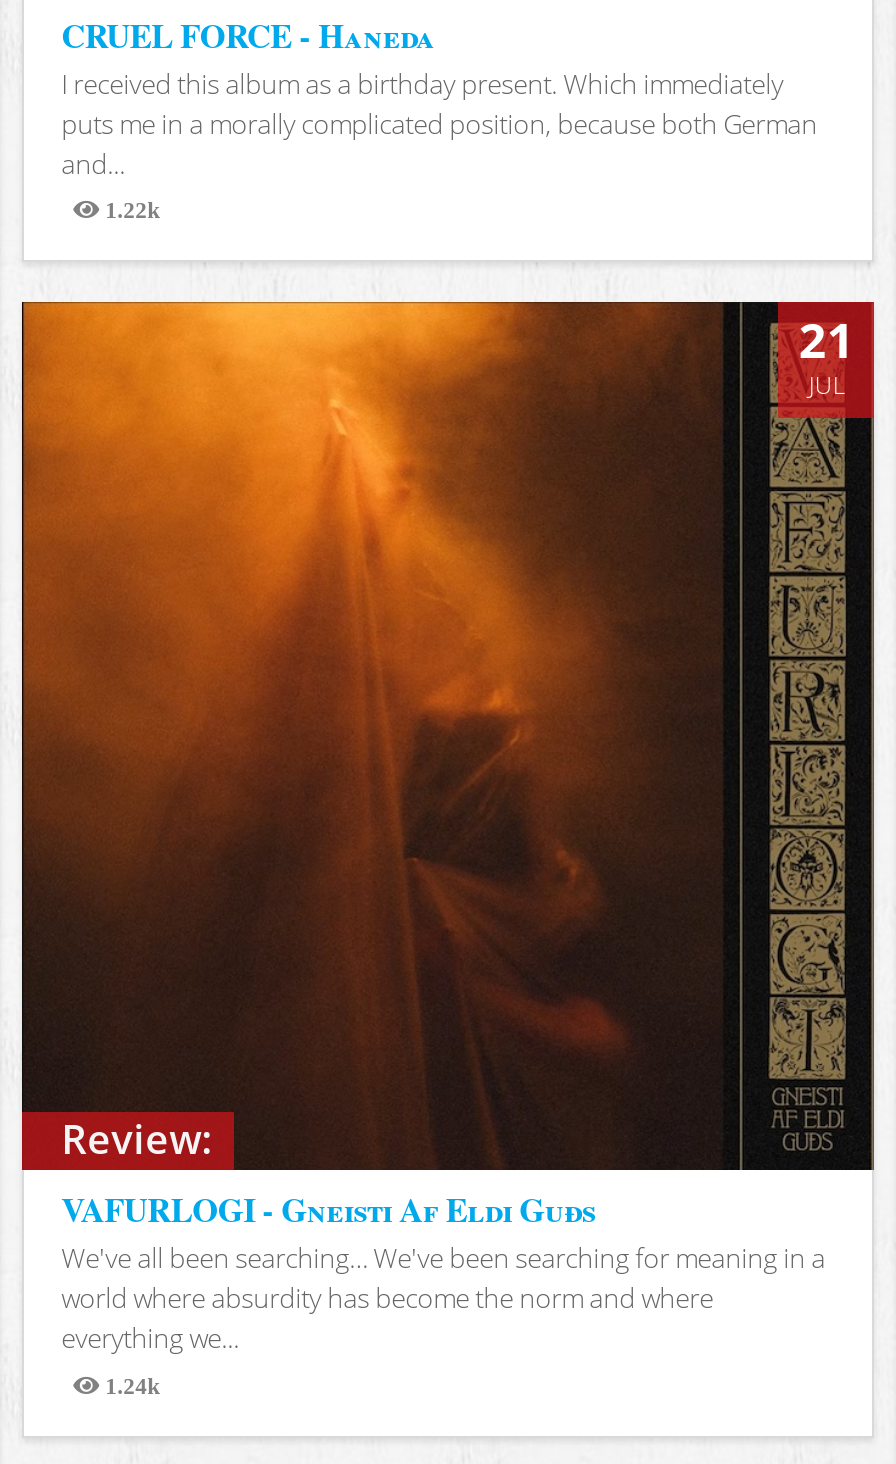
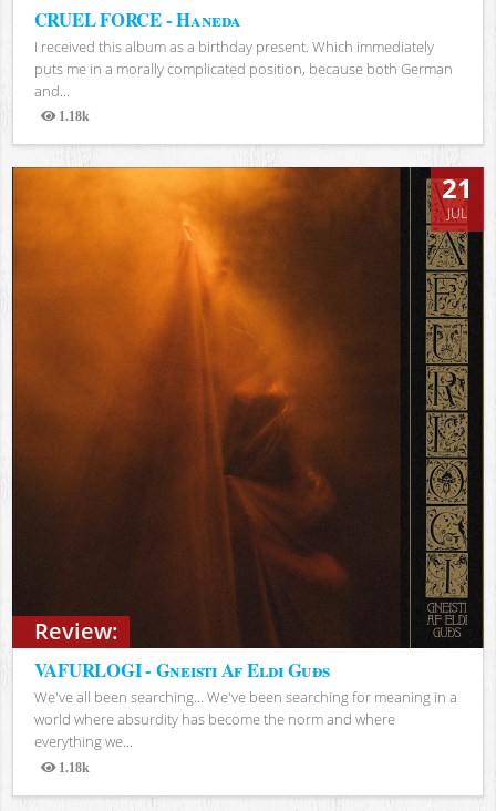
- 1.22k
+ 1.18k

- 1.24k
+ 1.18k
